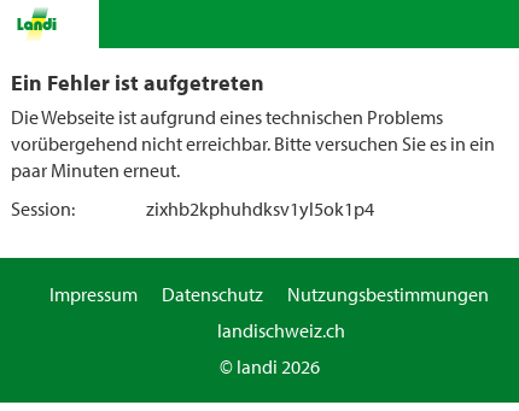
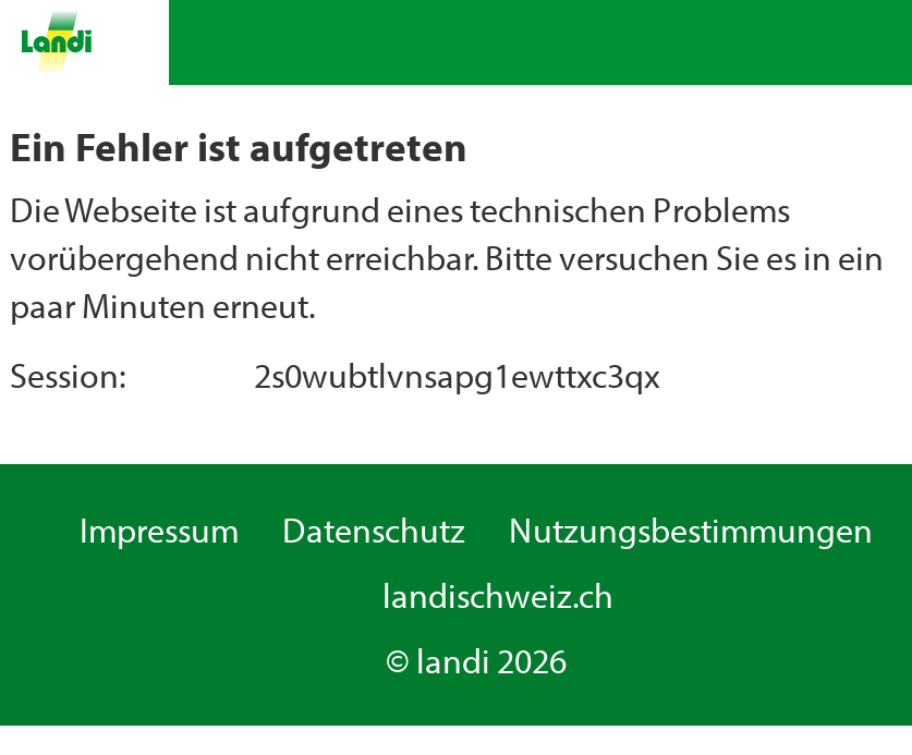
- zixhb2kphuhdksv1yl5ok1p4
+ 2s0wubtlvnsapg1ewttxc3qx
